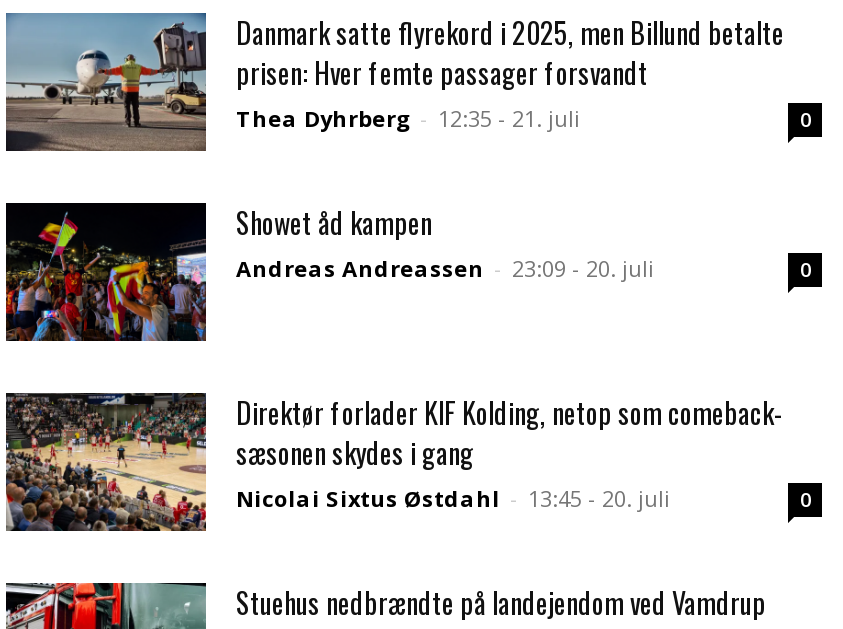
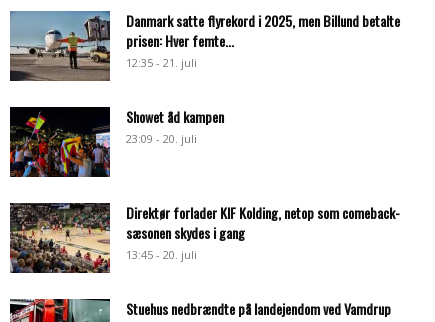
- prisen: Hver femte passager forsvandt
- Thea Dyhrberg - 12:35 - 21. juli
- 0
+ prisen: Hver femte...
+ 12:35 - 21. juli

- Andreas Andreassen - 23:09 - 20. juli
- 0
+ 23:09 - 20. juli

- Nicolai Sixtus Østdahl - 13:45 - 20. juli
- 0
+ 13:45 - 20. juli
